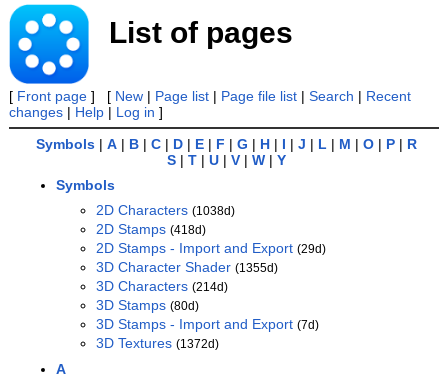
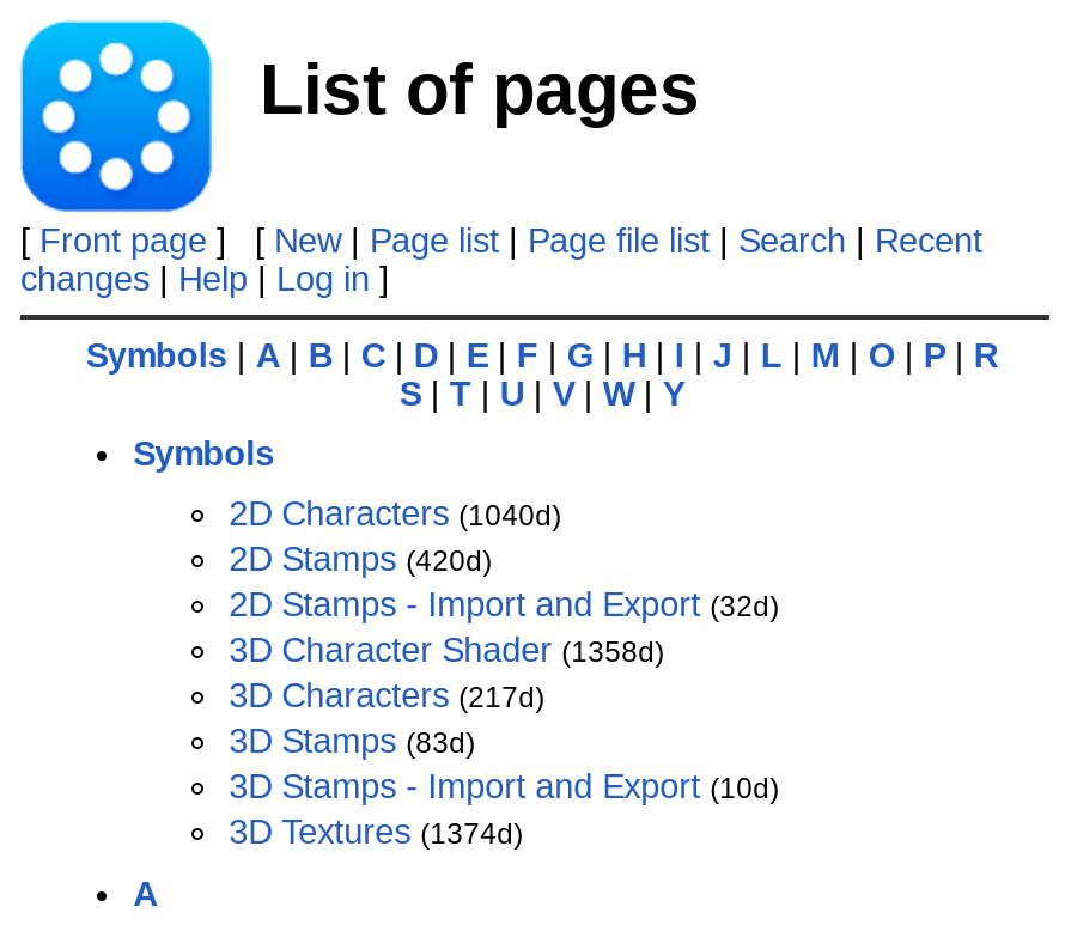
- 2D Characters (1038d)
+ 2D Characters (1040d)

- 2D Stamps (418d)
+ 2D Stamps (420d)

- 2D Stamps - Import and Export (29d)
+ 2D Stamps - Import and Export (32d)

- 3D Character Shader (1355d)
+ 3D Character Shader (1358d)

- 3D Characters (214d)
+ 3D Characters (217d)

- 3D Stamps (80d)
+ 3D Stamps (83d)

- 3D Stamps - Import and Export (7d)
+ 3D Stamps - Import and Export (10d)

- 3D Textures (1372d)
+ 3D Textures (1374d)
